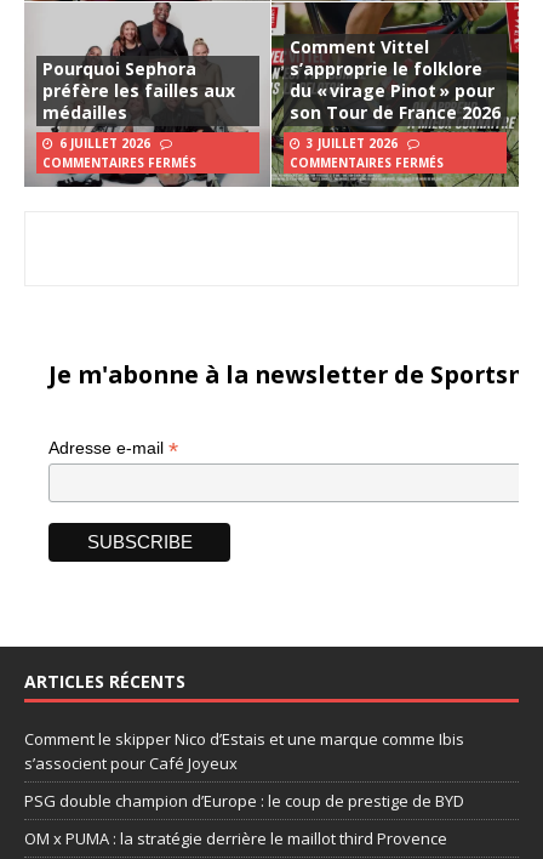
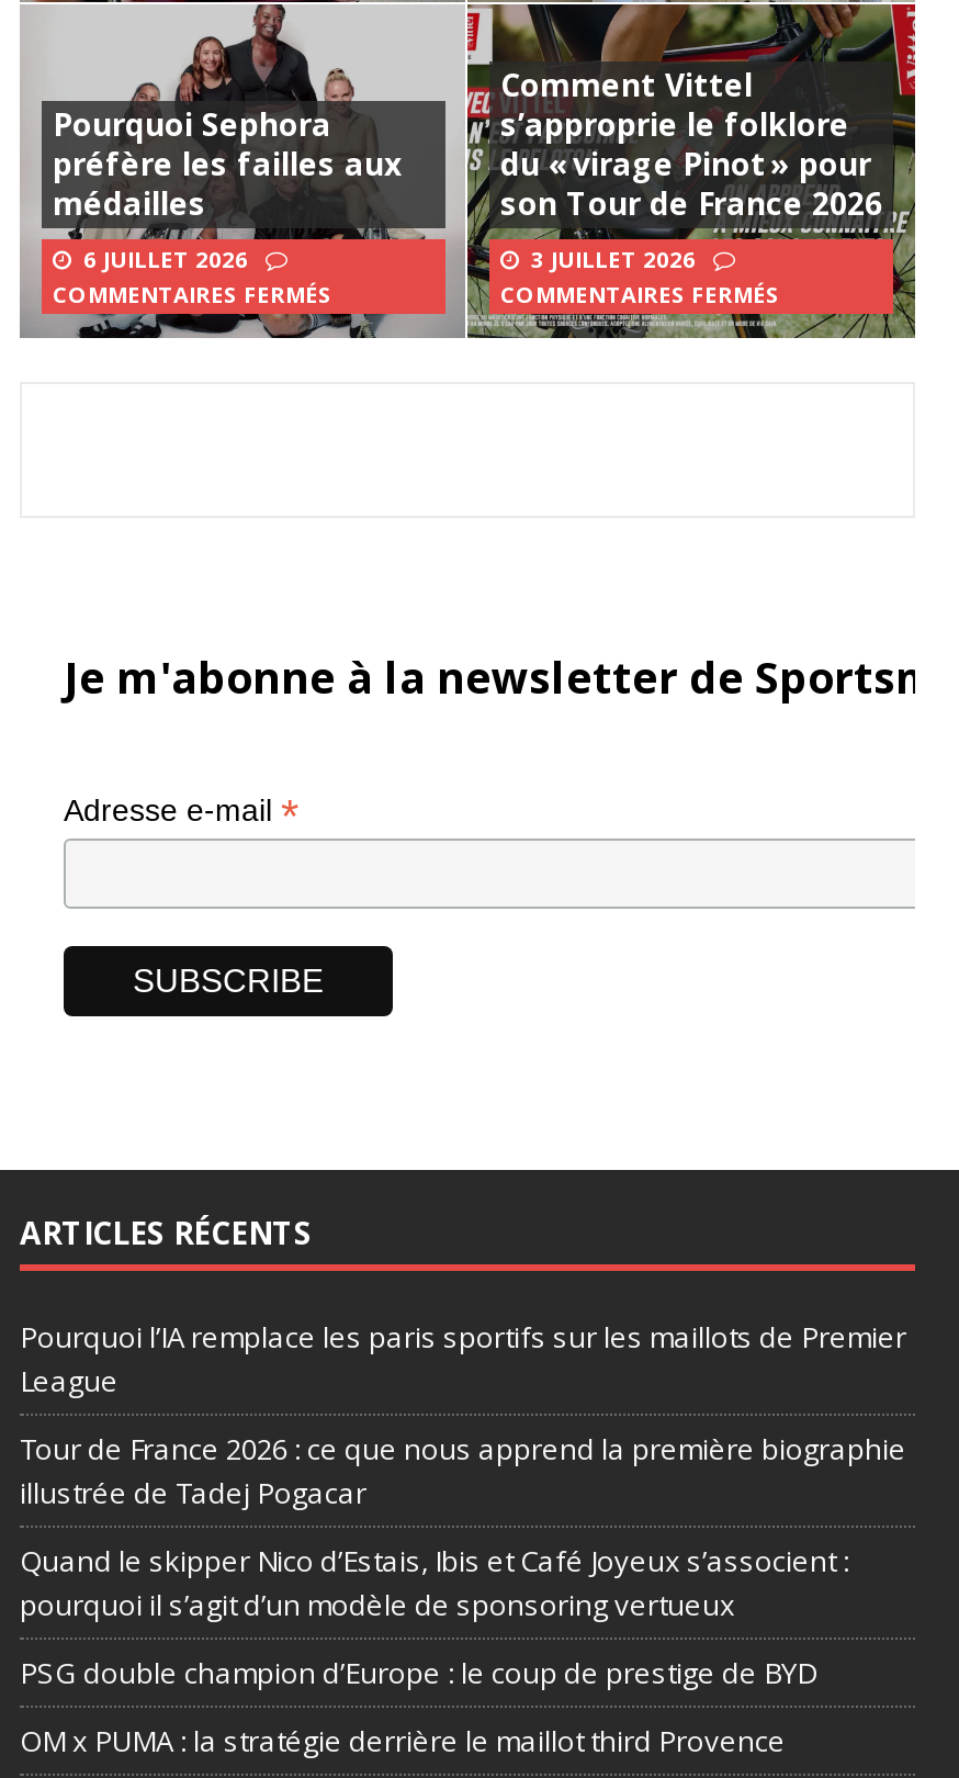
- Comment le skipper Nico d’Estais et une marque comme Ibis
- s’associent pour Café Joyeux
+ Pourquoi l’IA remplace les paris sportifs sur les maillots de Premier
+ League
+ Tour de France 2026 : ce que nous apprend la première biographie
+ illustrée de Tadej Pogacar
+ Quand le skipper Nico d’Estais, Ibis et Café Joyeux s’associent :
+ pourquoi il s’agit d’un modèle de sponsoring vertueux
